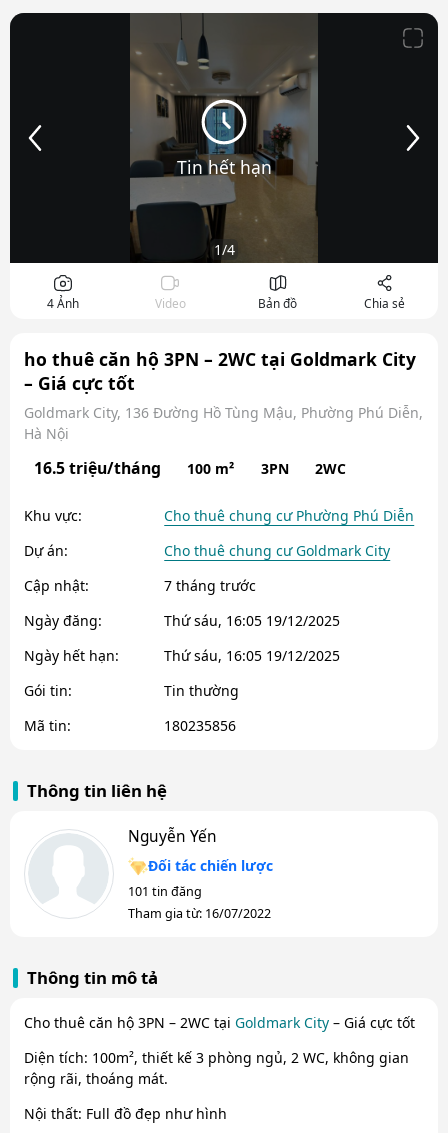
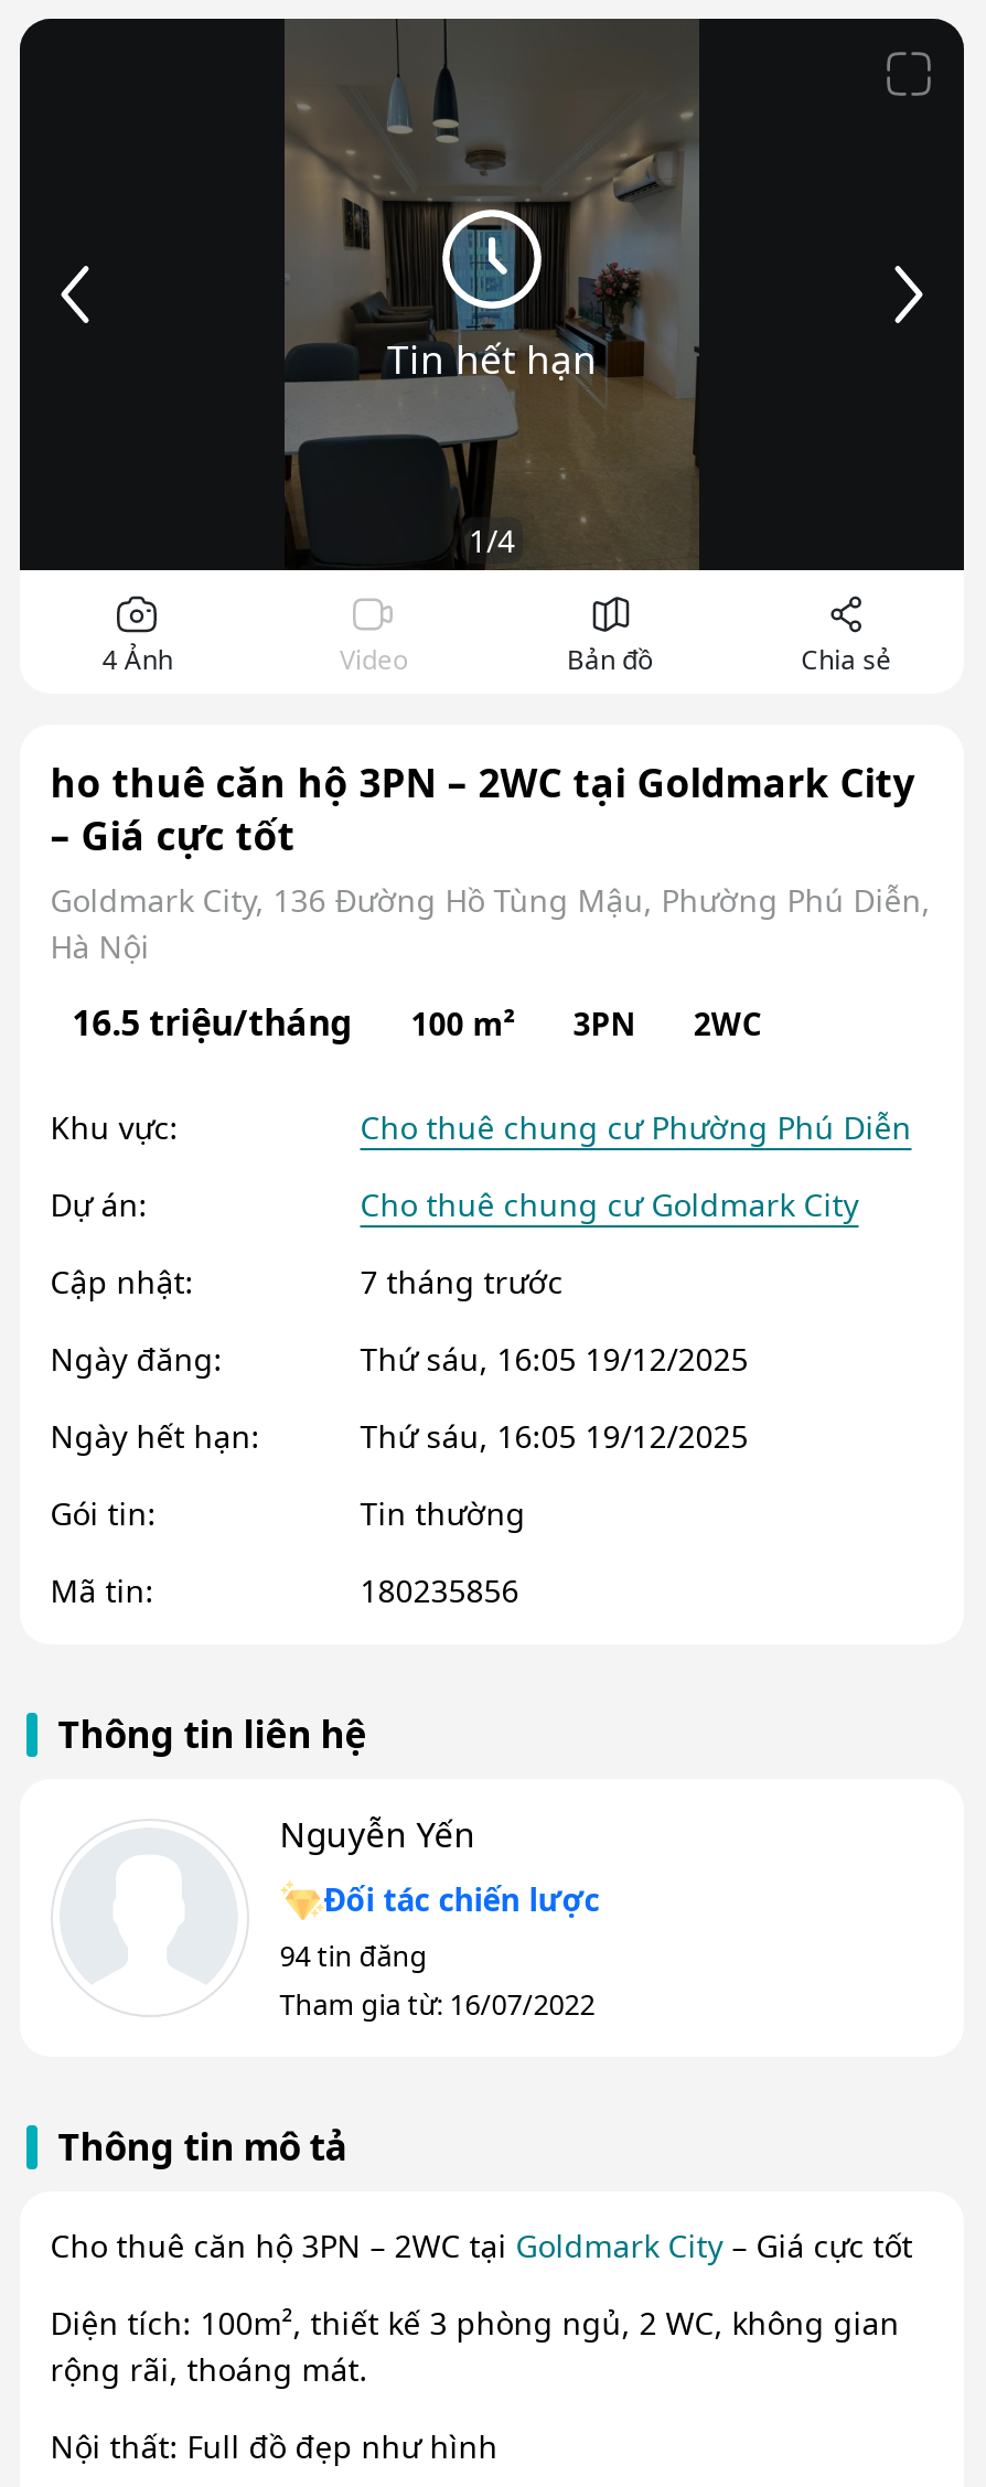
- 101 tin đăng
+ 94 tin đăng
